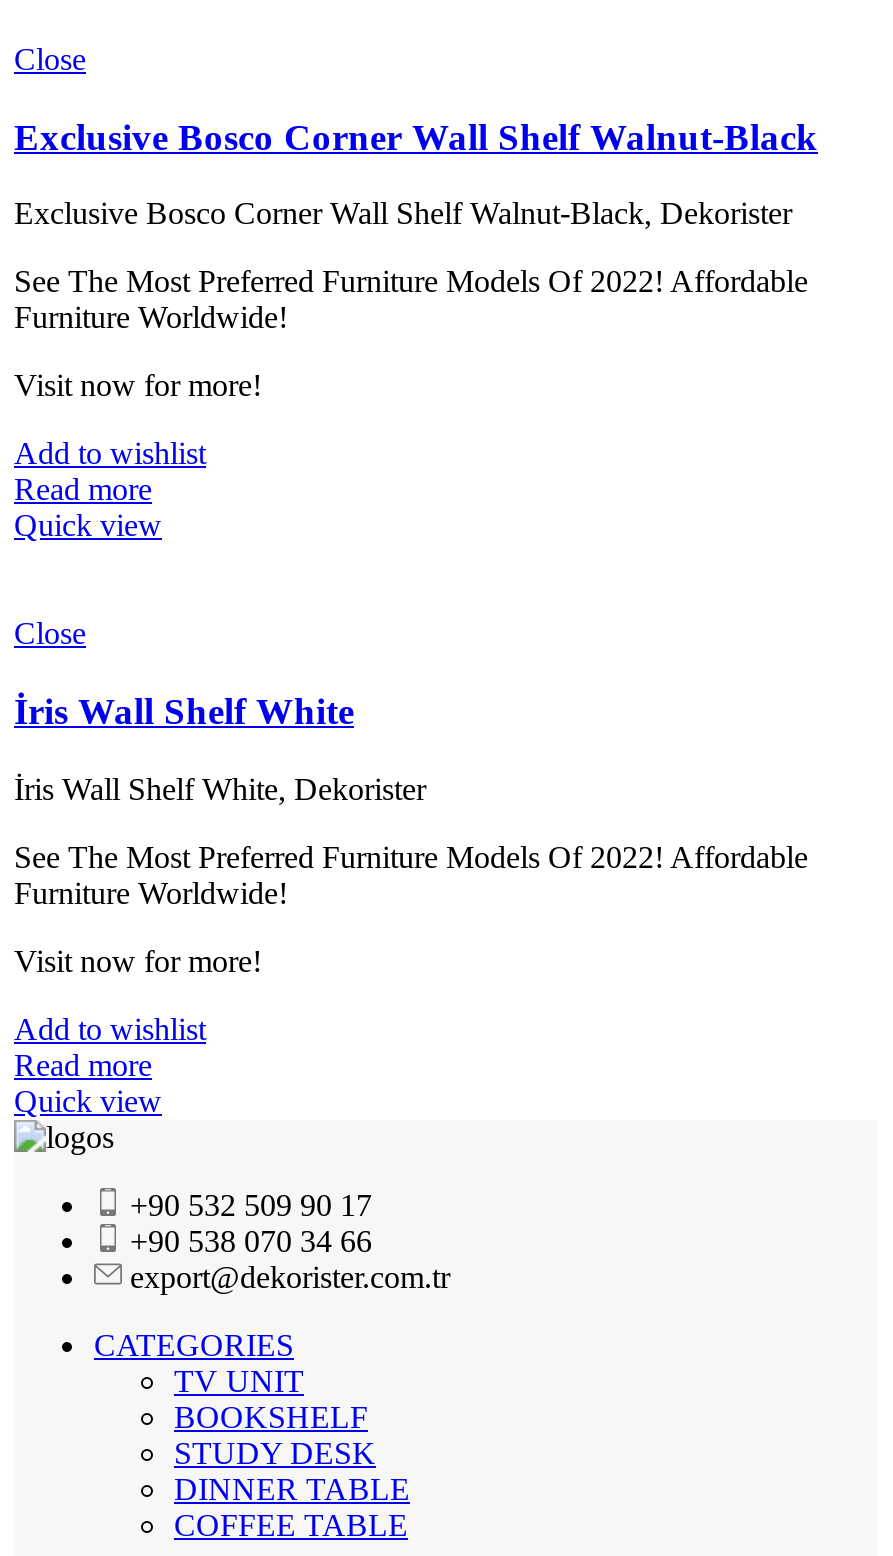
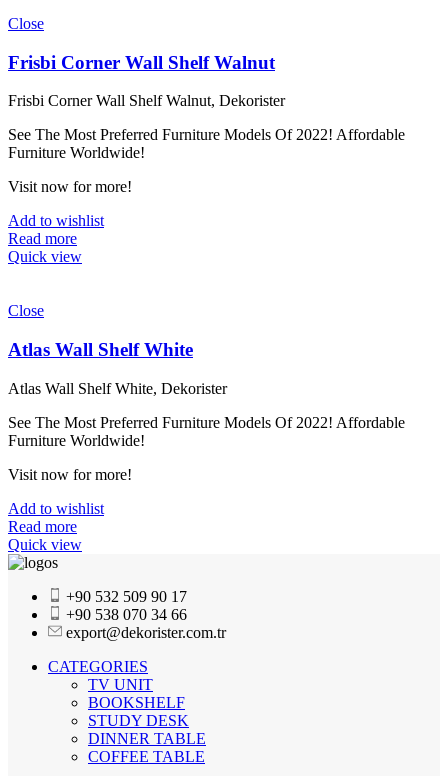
- Exclusive Bosco Corner Wall Shelf Walnut-Black
+ Frisbi Corner Wall Shelf Walnut

- Exclusive Bosco Corner Wall Shelf Walnut-Black, Dekorister
+ Frisbi Corner Wall Shelf Walnut, Dekorister

- İris Wall Shelf White
+ Atlas Wall Shelf White

- İris Wall Shelf White, Dekorister
+ Atlas Wall Shelf White, Dekorister
